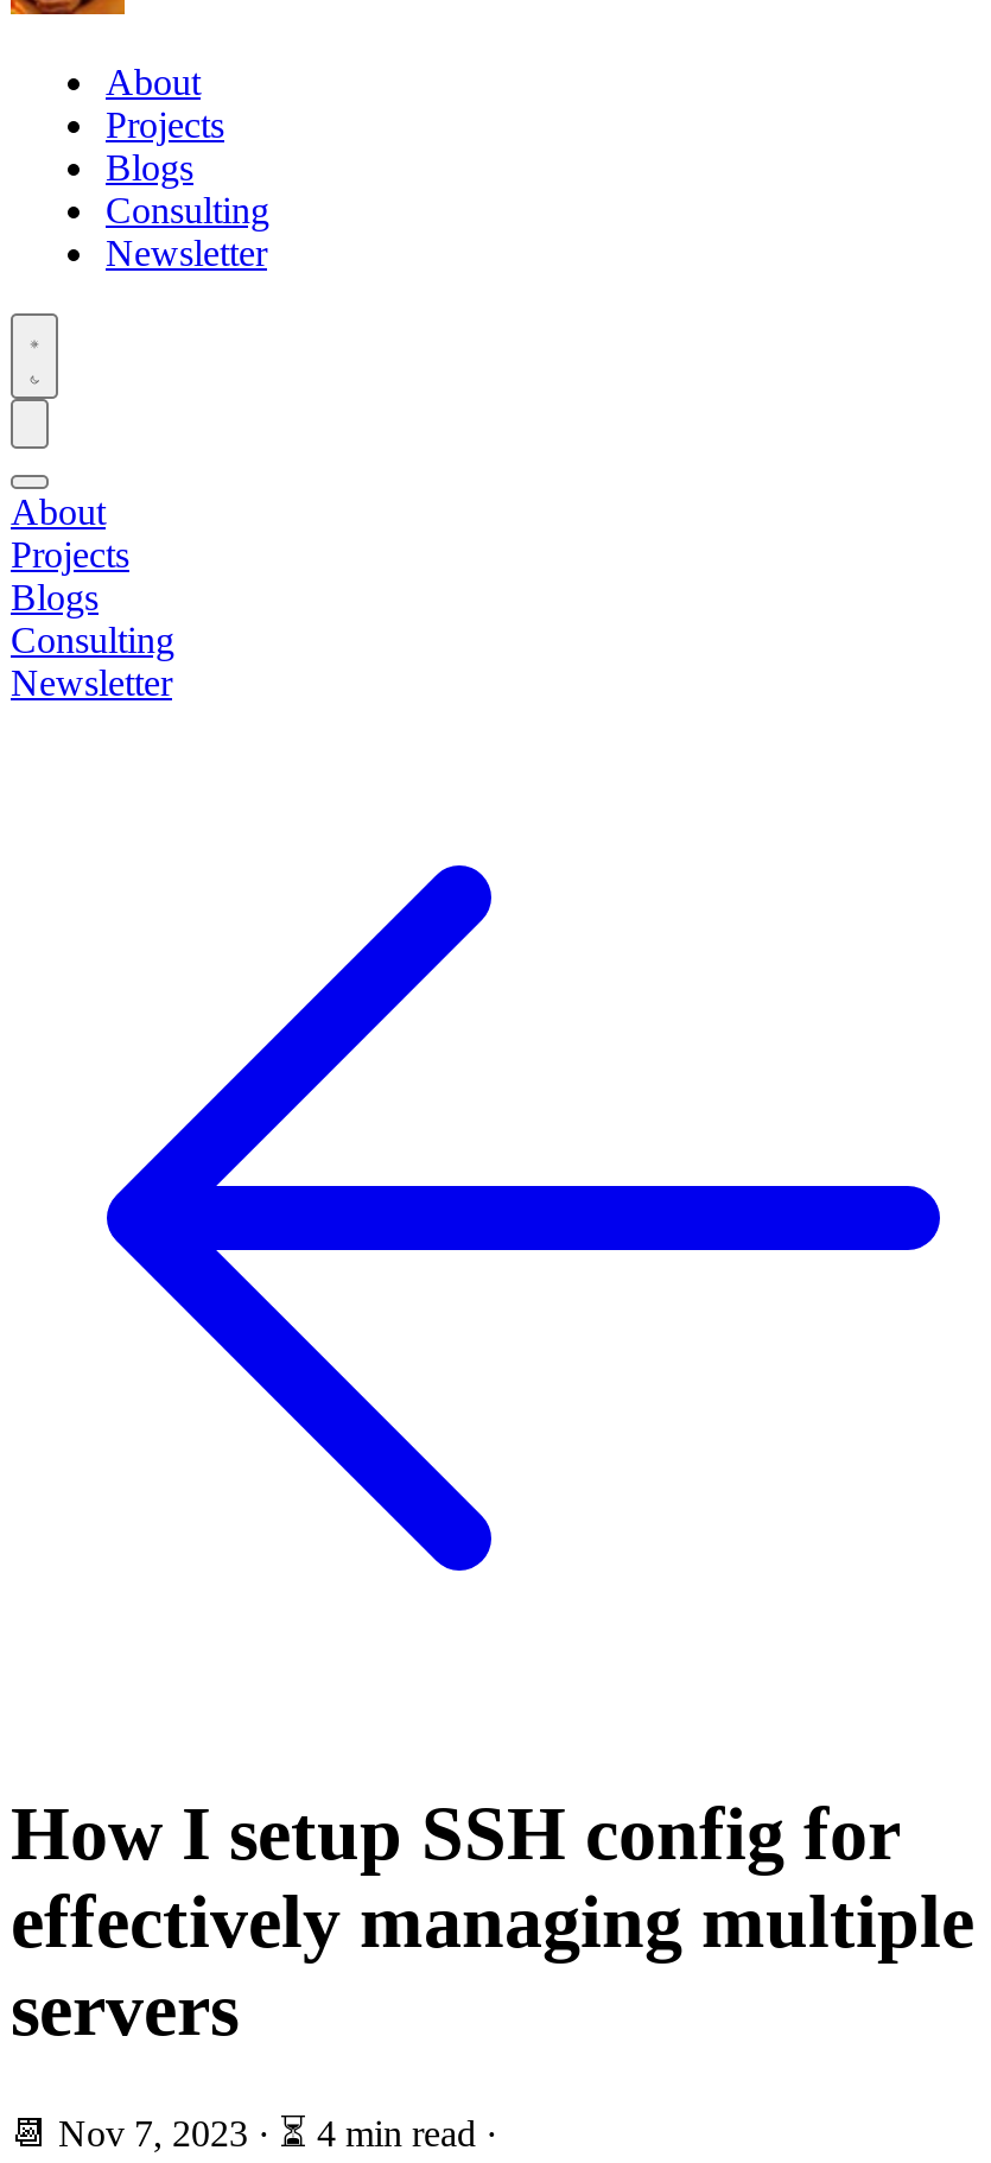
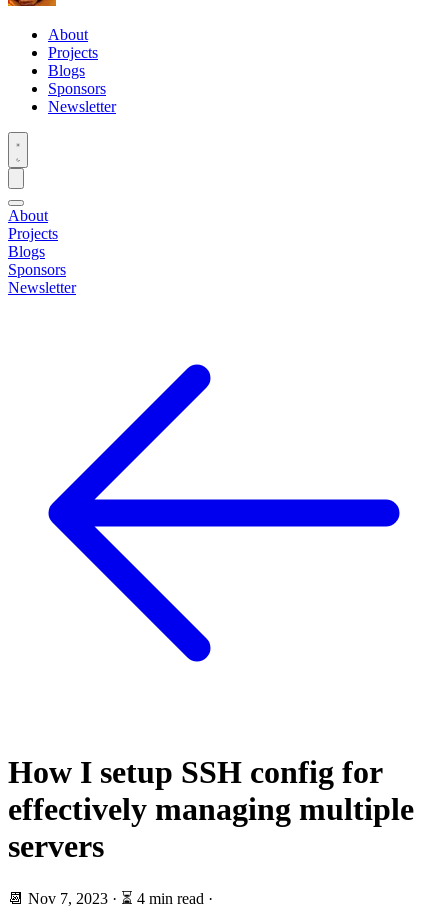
- Consulting
+ Sponsors

- Consulting
+ Sponsors
